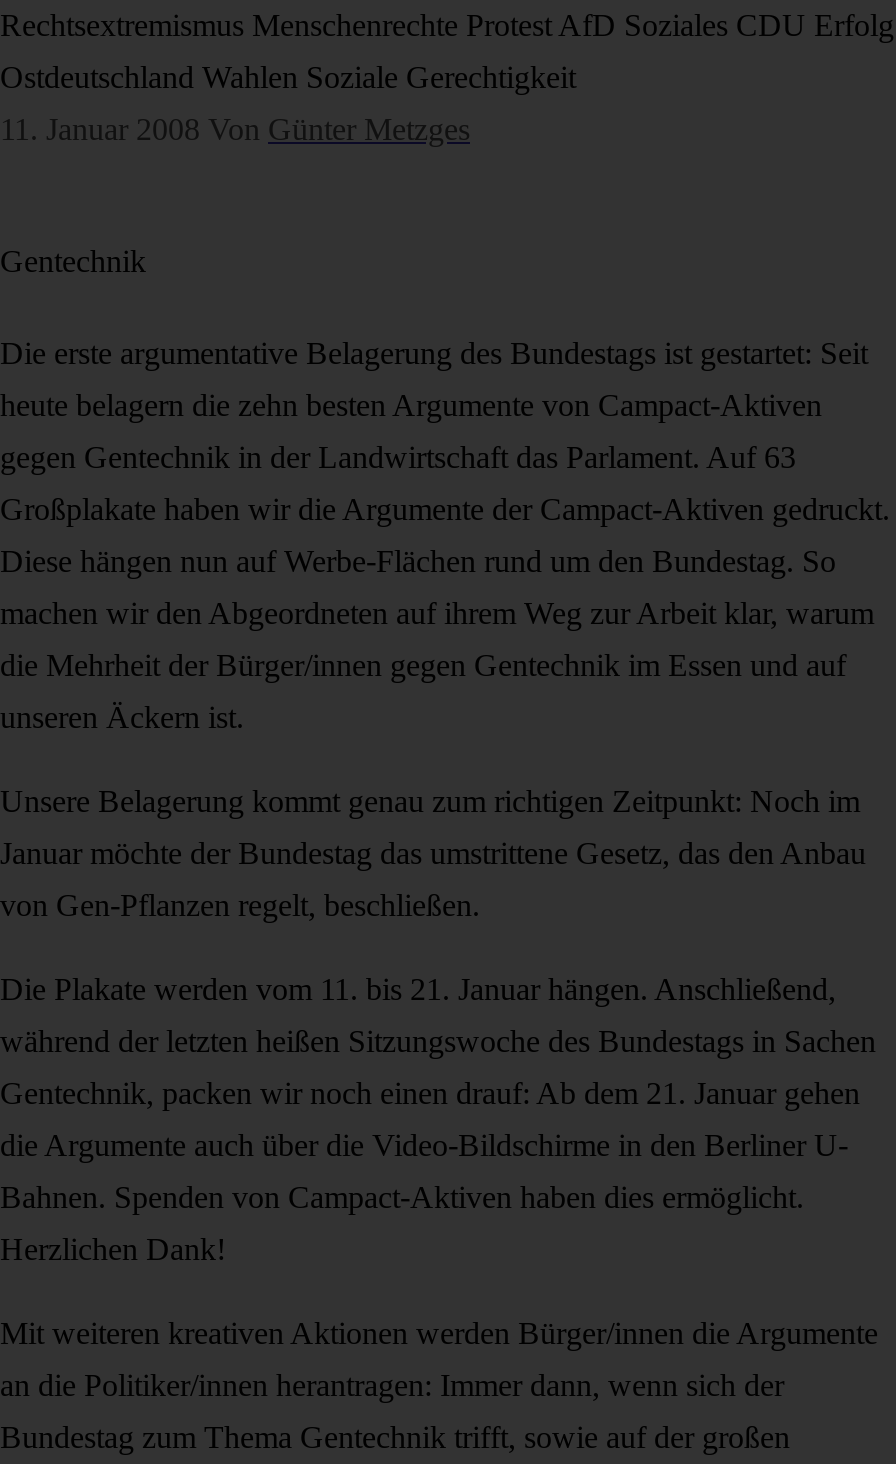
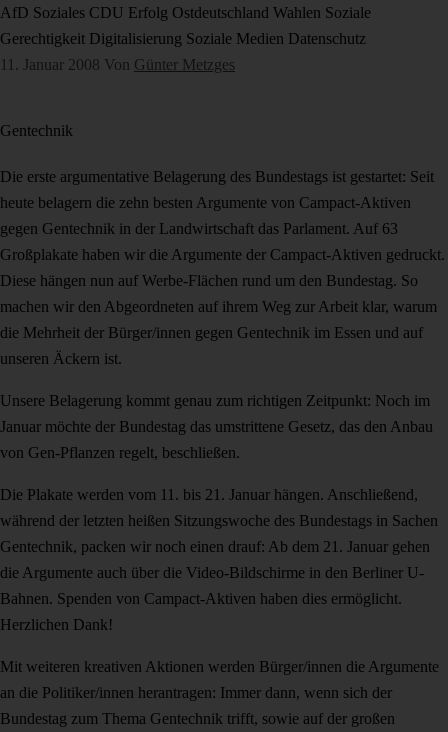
- Rechtsextremismus Menschenrechte Protest AfD Soziales CDU Erfolg
+ AfD Soziales CDU Erfolg Ostdeutschland Wahlen Soziale

- Ostdeutschland Wahlen Soziale Gerechtigkeit
+ Gerechtigkeit Digitalisierung Soziale Medien Datenschutz
